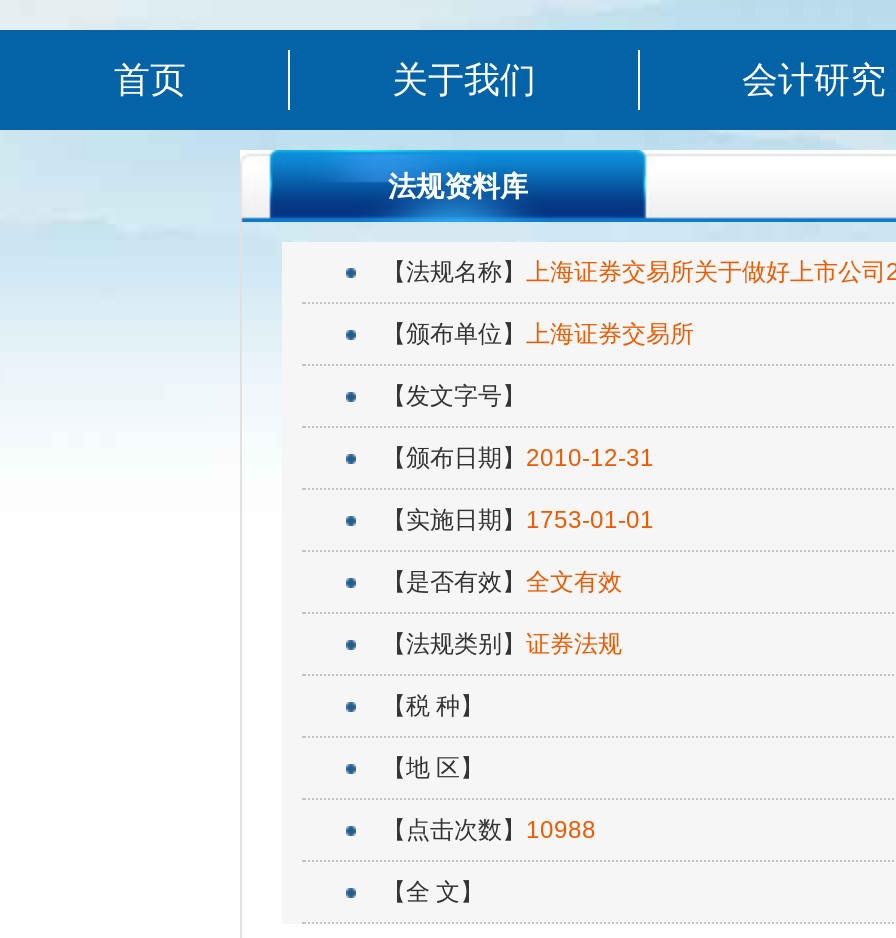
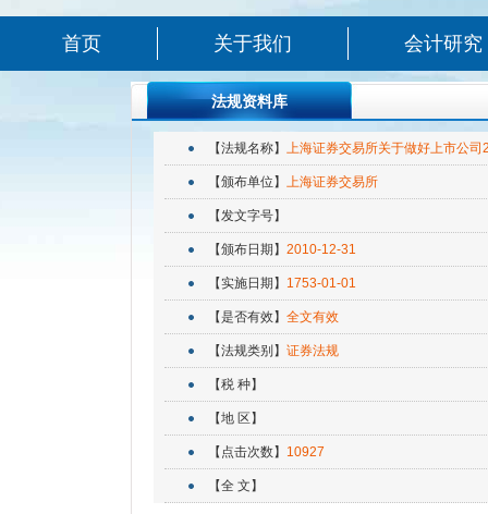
- 【点击次数】10988
+ 【点击次数】10927
